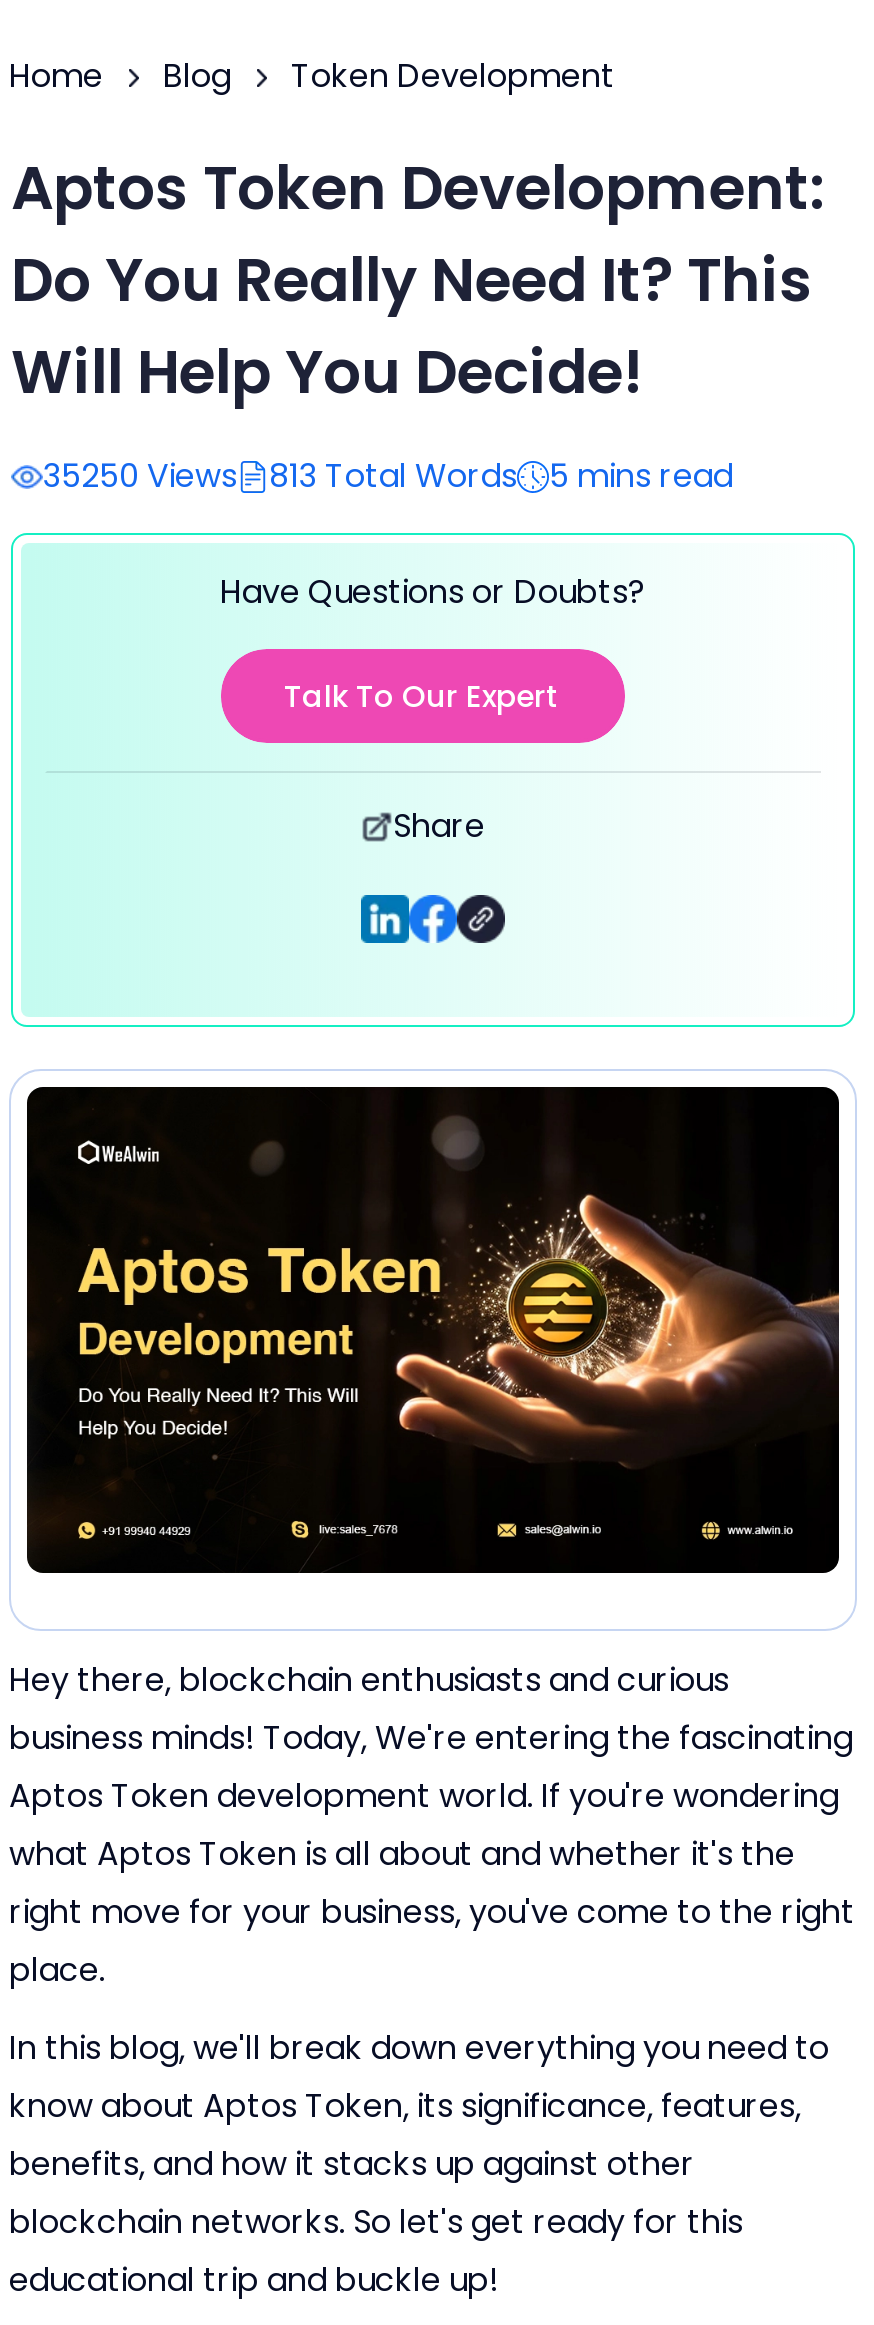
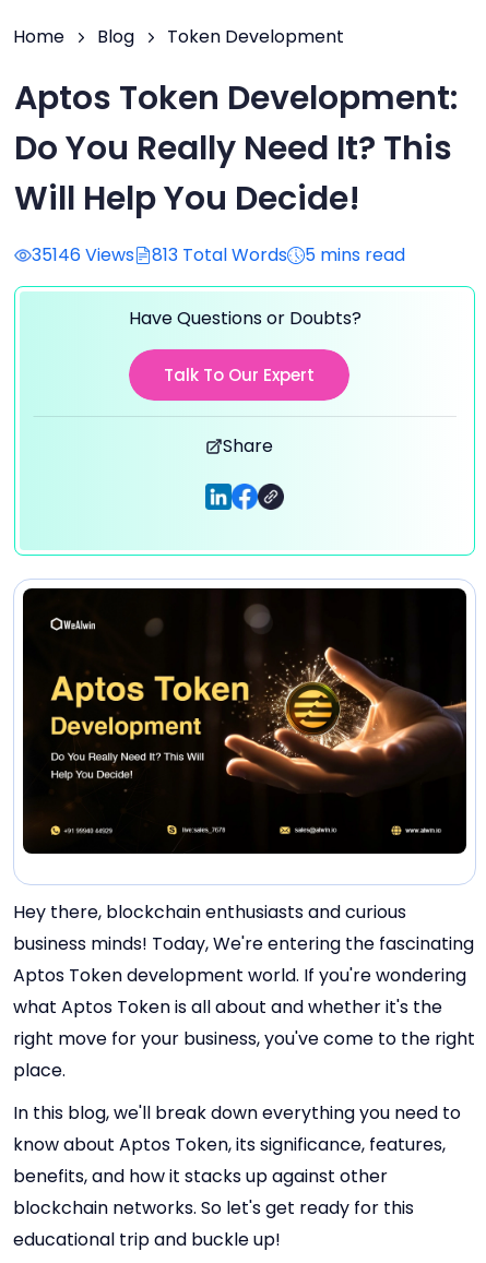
- 35250 Views 813 Total Words 5 mins read
+ 35146 Views 813 Total Words 5 mins read
